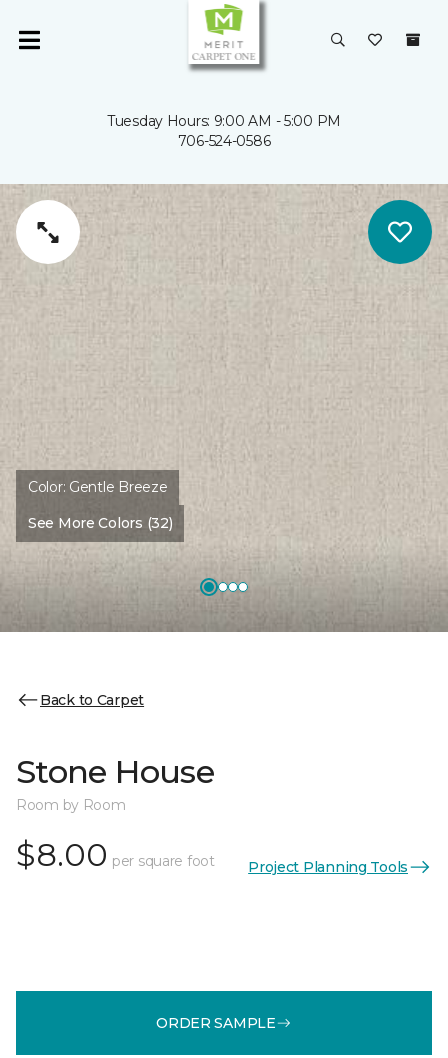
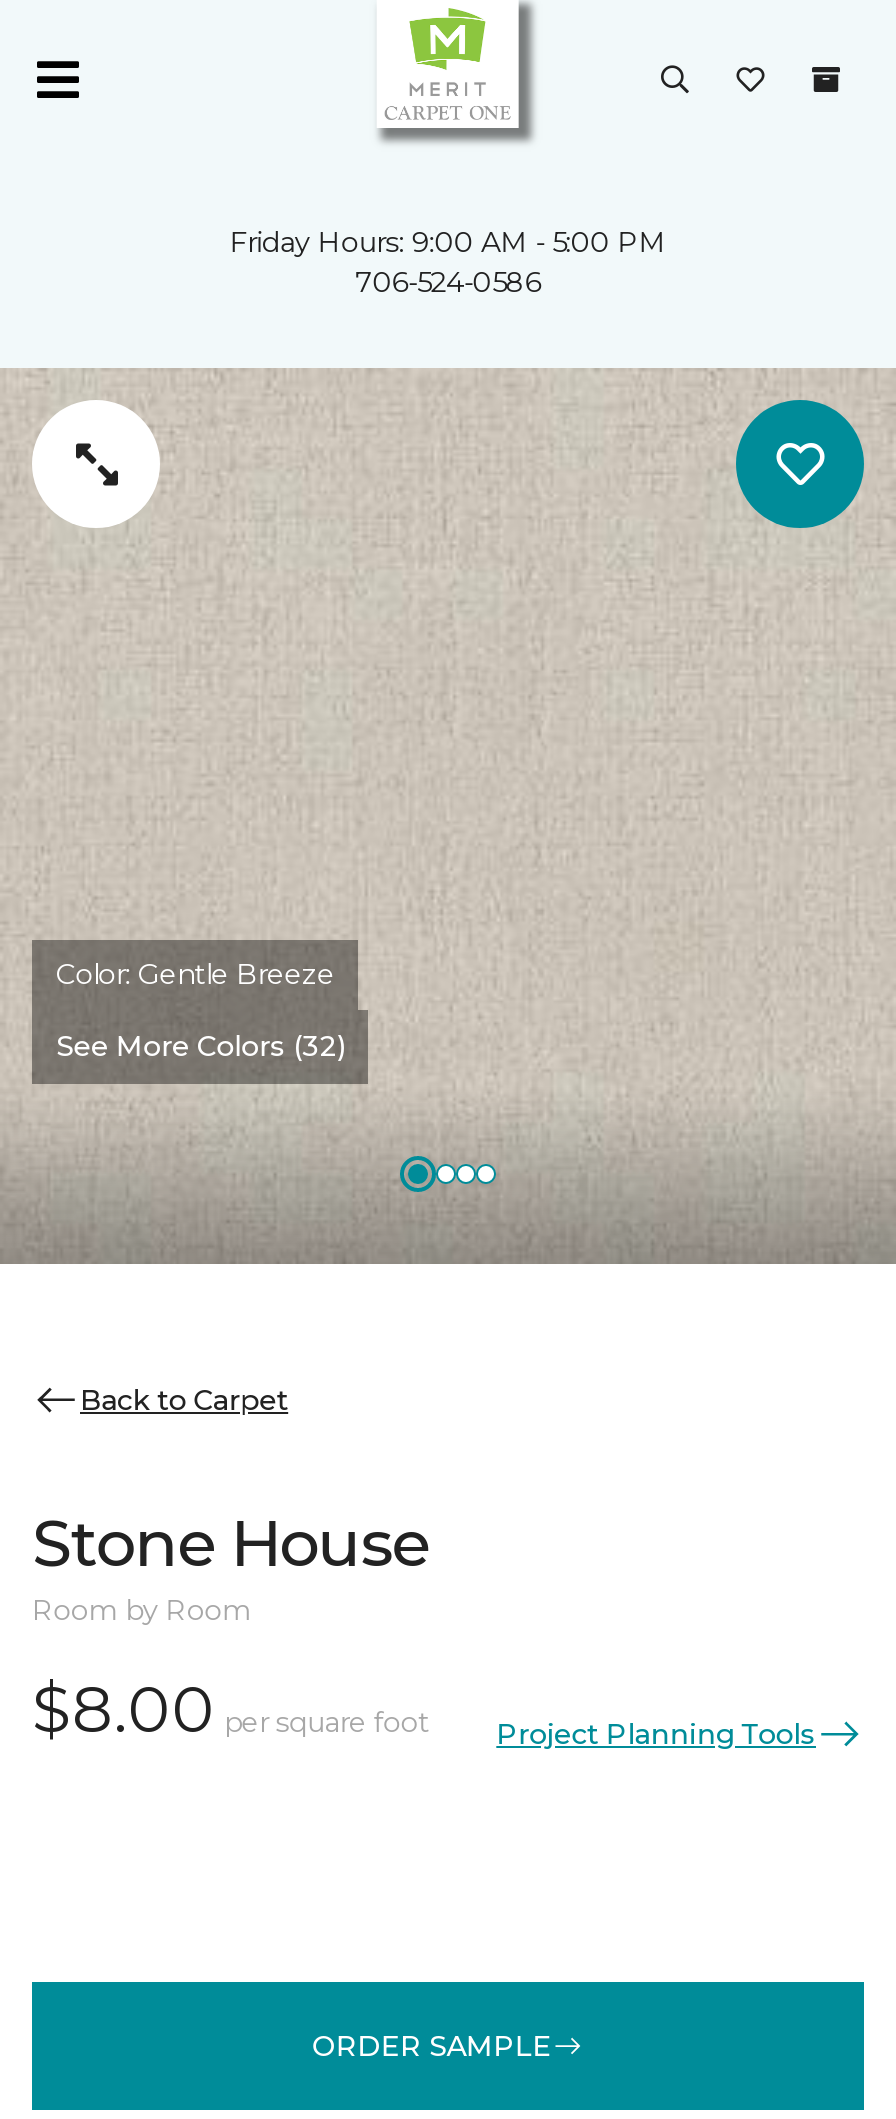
- Tuesday Hours: 9:00 AM - 5:00 PM
+ Friday Hours: 9:00 AM - 5:00 PM
